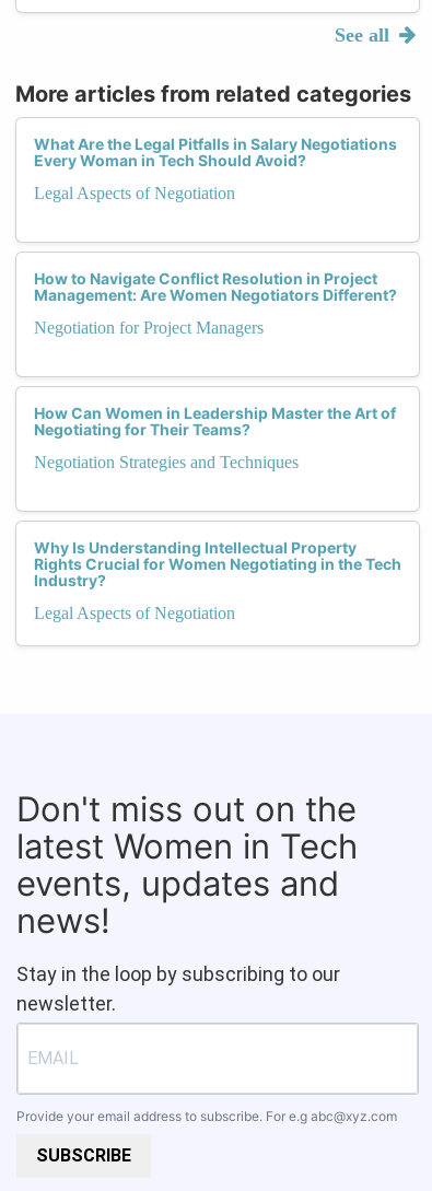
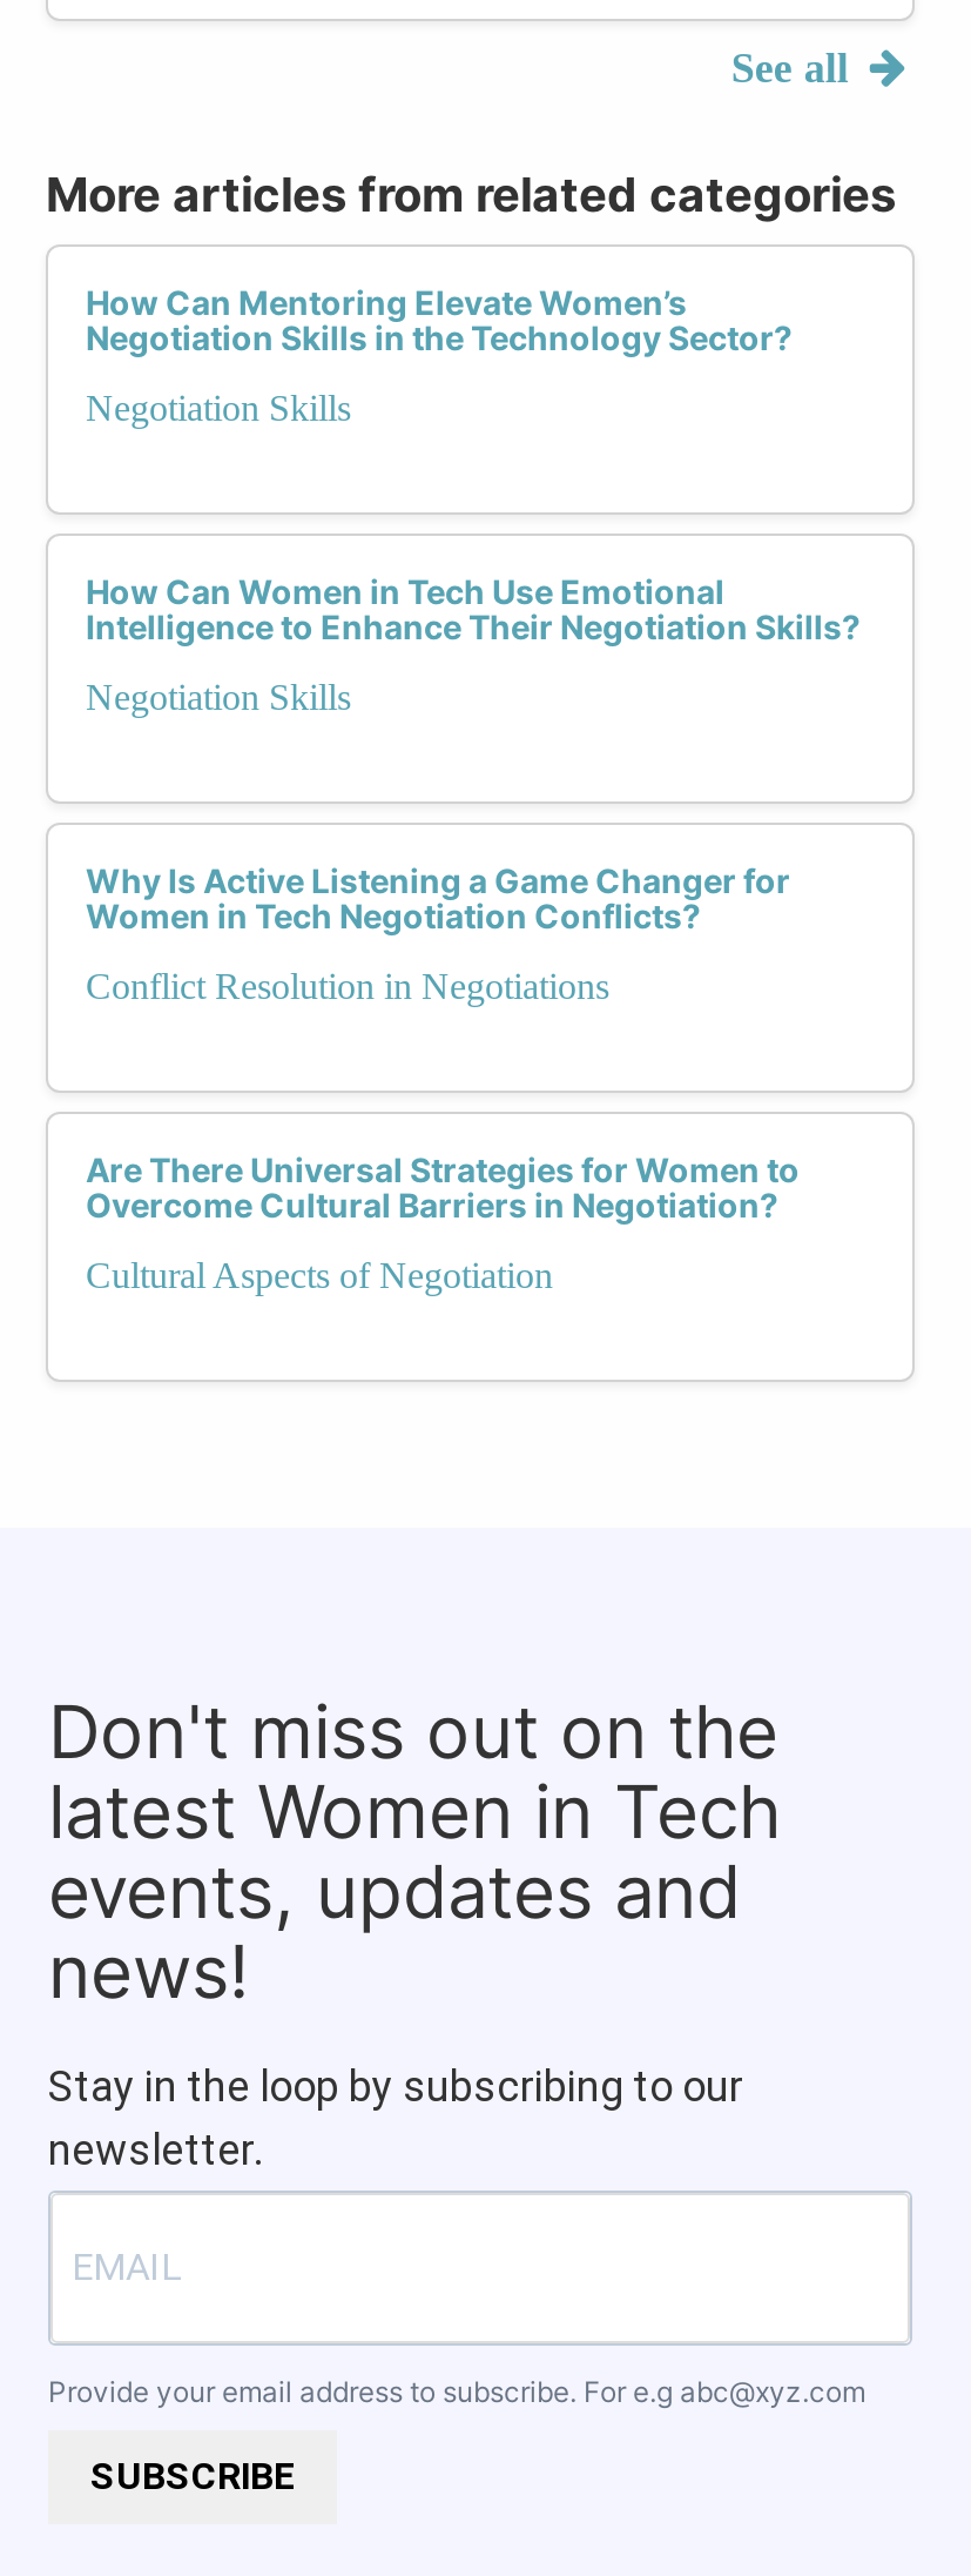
- What Are the Legal Pitfalls in Salary Negotiations
- Every Woman in Tech Should Avoid?
+ How Can Mentoring Elevate Women’s
+ Negotiation Skills in the Technology Sector?

- Legal Aspects of Negotiation
+ Negotiation Skills

- How to Navigate Conflict Resolution in Project
- Management: Are Women Negotiators Different?
+ How Can Women in Tech Use Emotional
+ Intelligence to Enhance Their Negotiation Skills?

- Negotiation for Project Managers
+ Negotiation Skills

- How Can Women in Leadership Master the Art of
- Negotiating for Their Teams?
+ Why Is Active Listening a Game Changer for
+ Women in Tech Negotiation Conflicts?

- Negotiation Strategies and Techniques
+ Conflict Resolution in Negotiations

- Why Is Understanding Intellectual Property
- Rights Crucial for Women Negotiating in the Tech
- Industry?
+ Are There Universal Strategies for Women to
+ Overcome Cultural Barriers in Negotiation?

- Legal Aspects of Negotiation
+ Cultural Aspects of Negotiation
